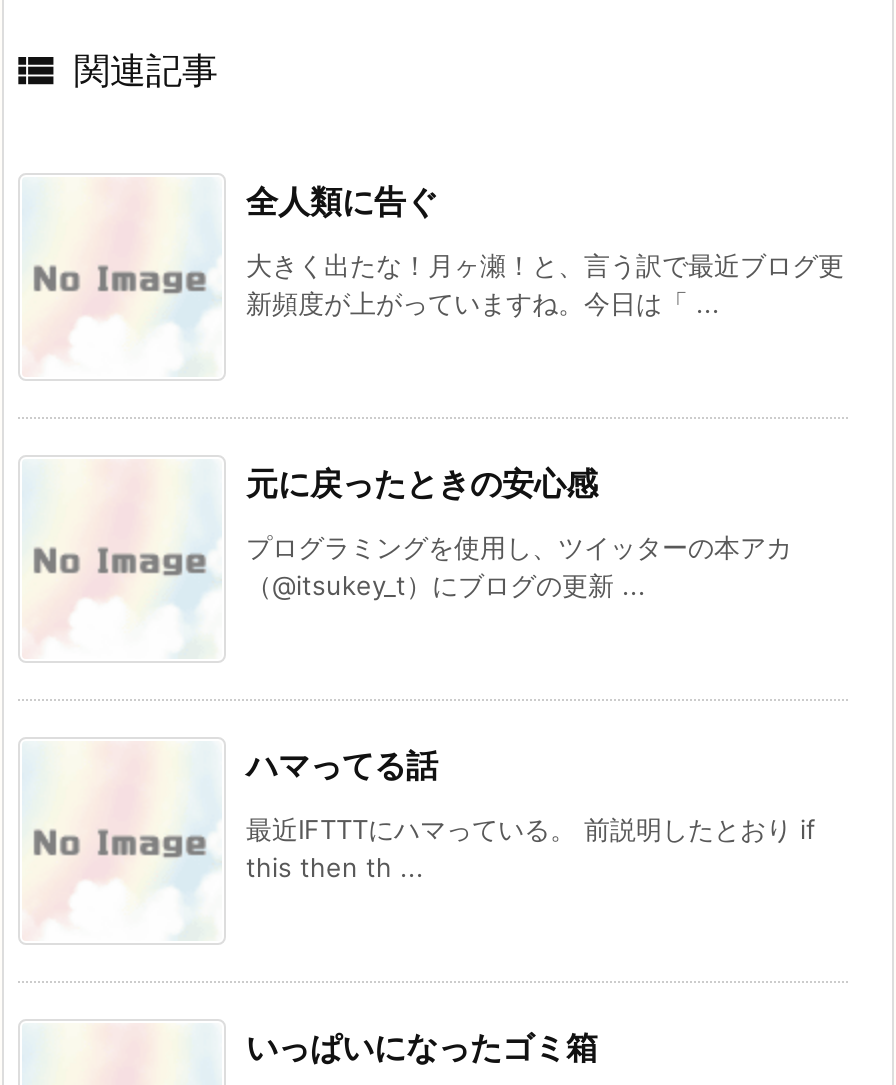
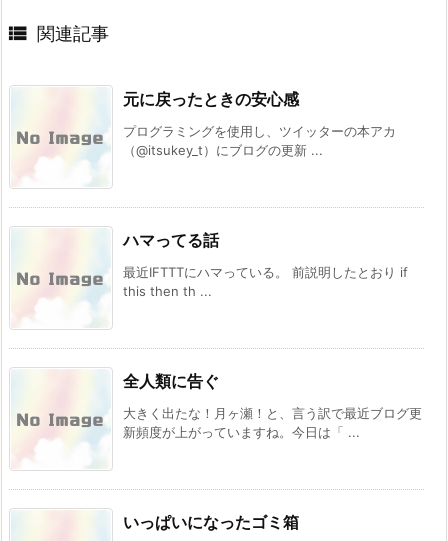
moved down: 全人類に告ぐ | 大きく出たな！月ヶ瀬！と、言う訳で最近ブログ更 | 新頻度が上がっていますね。今日は「 ...

moved up: [image] | 元に戻ったときの安心感 | プログラミングを使用し、ツイッターの本アカ | （@itsukey_t）にブログの更新 ... | ハマってる話 | 最近IFTTTにハマっている。 前説明したとおり if | this then th ...
